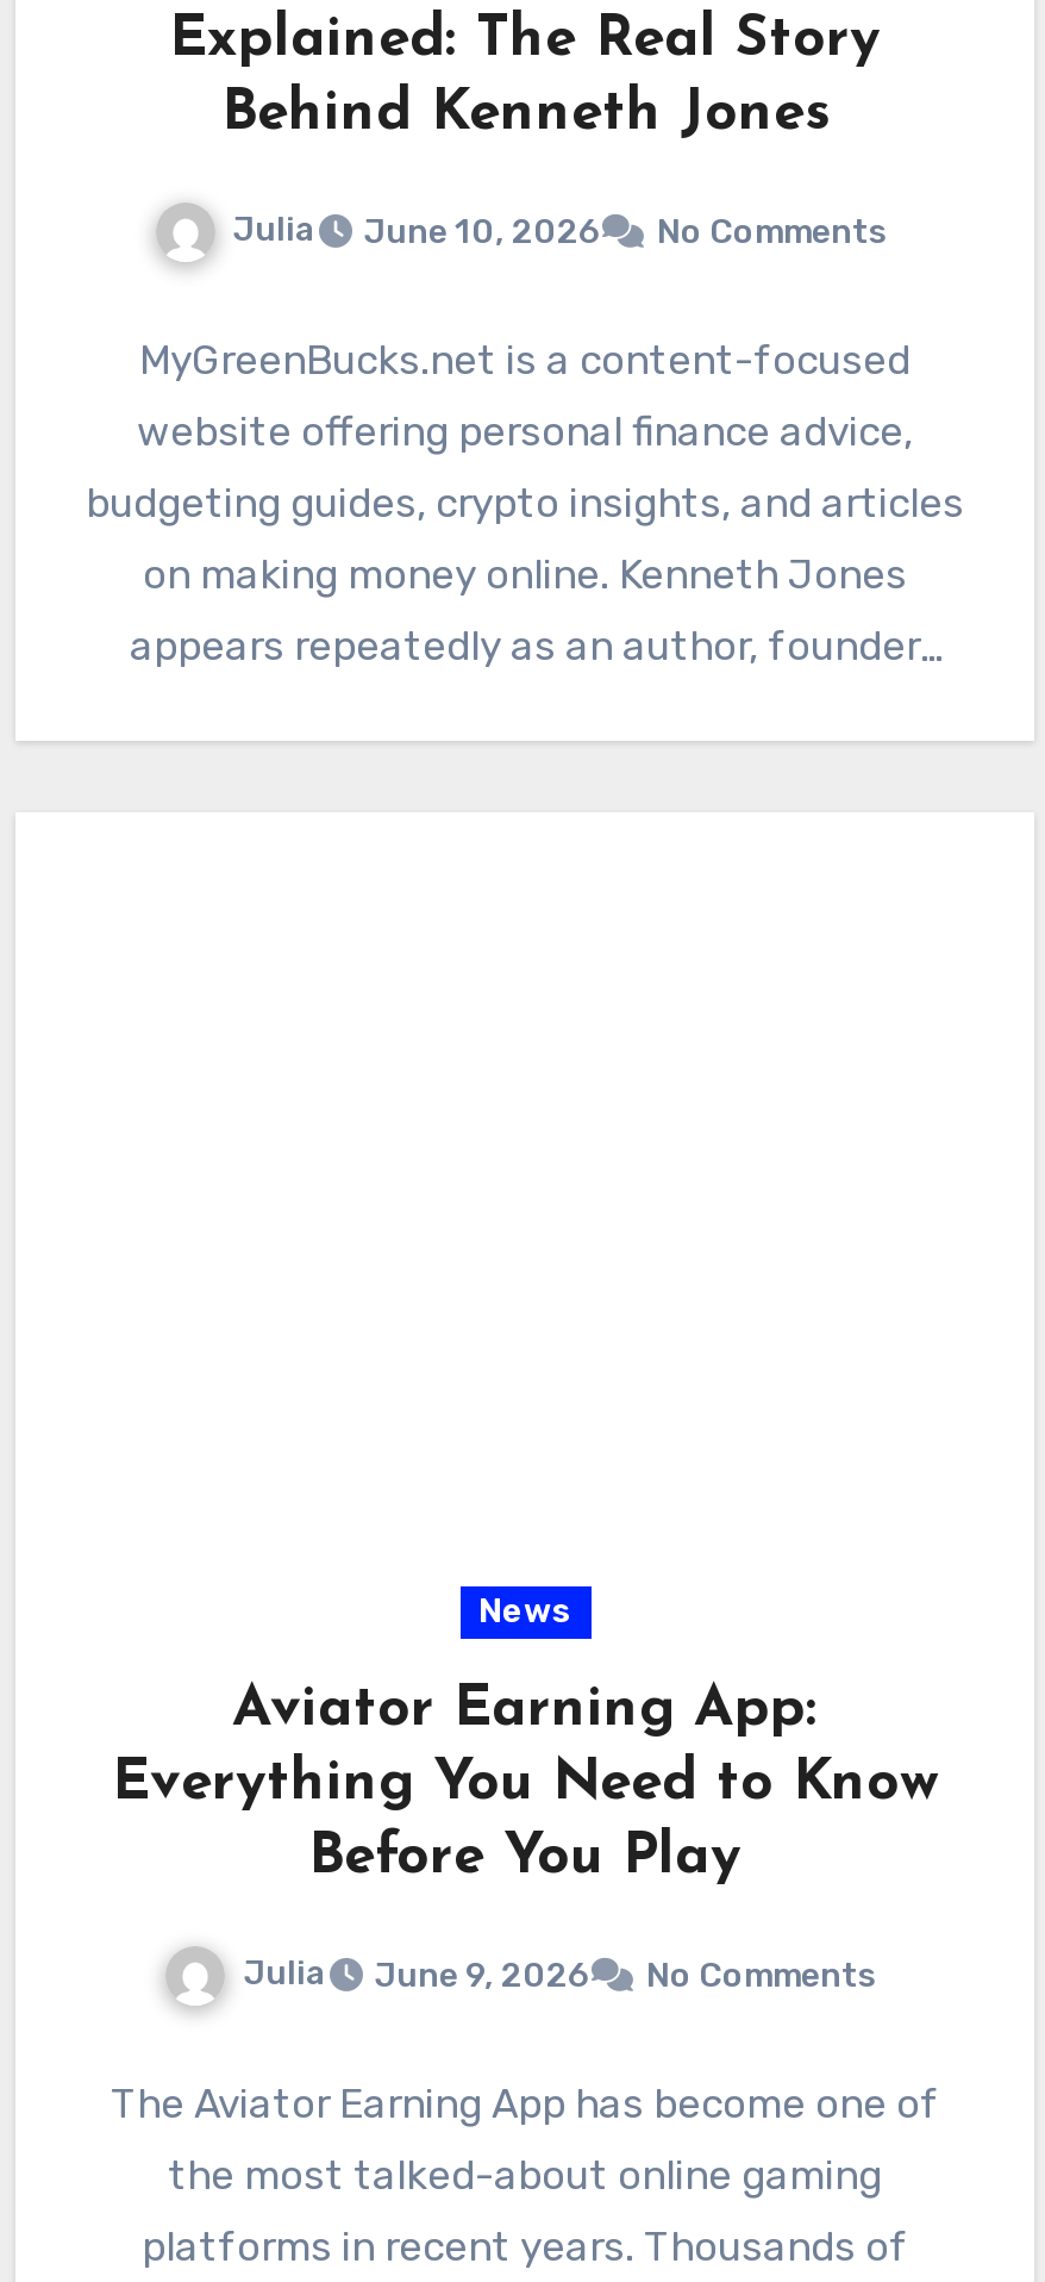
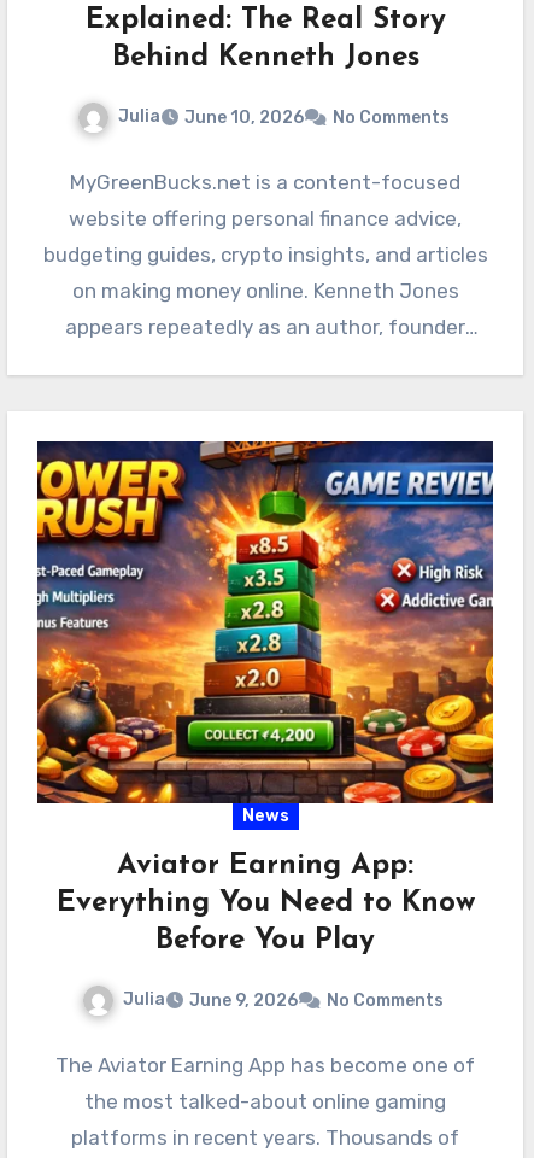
+ [image]
